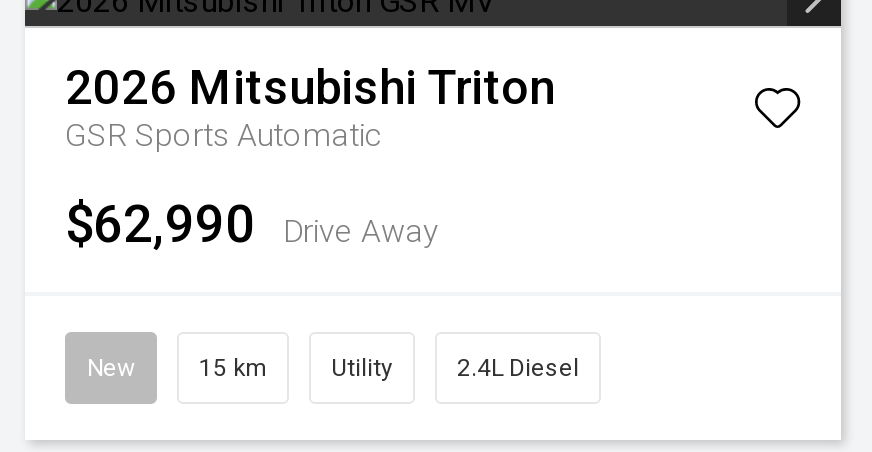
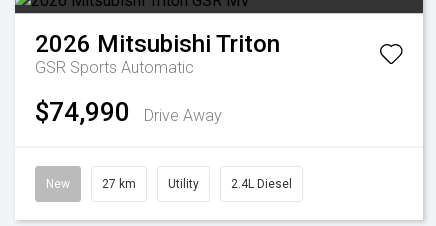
- $62,990 Drive Away
+ $74,990 Drive Away

- 15 km
+ 27 km
